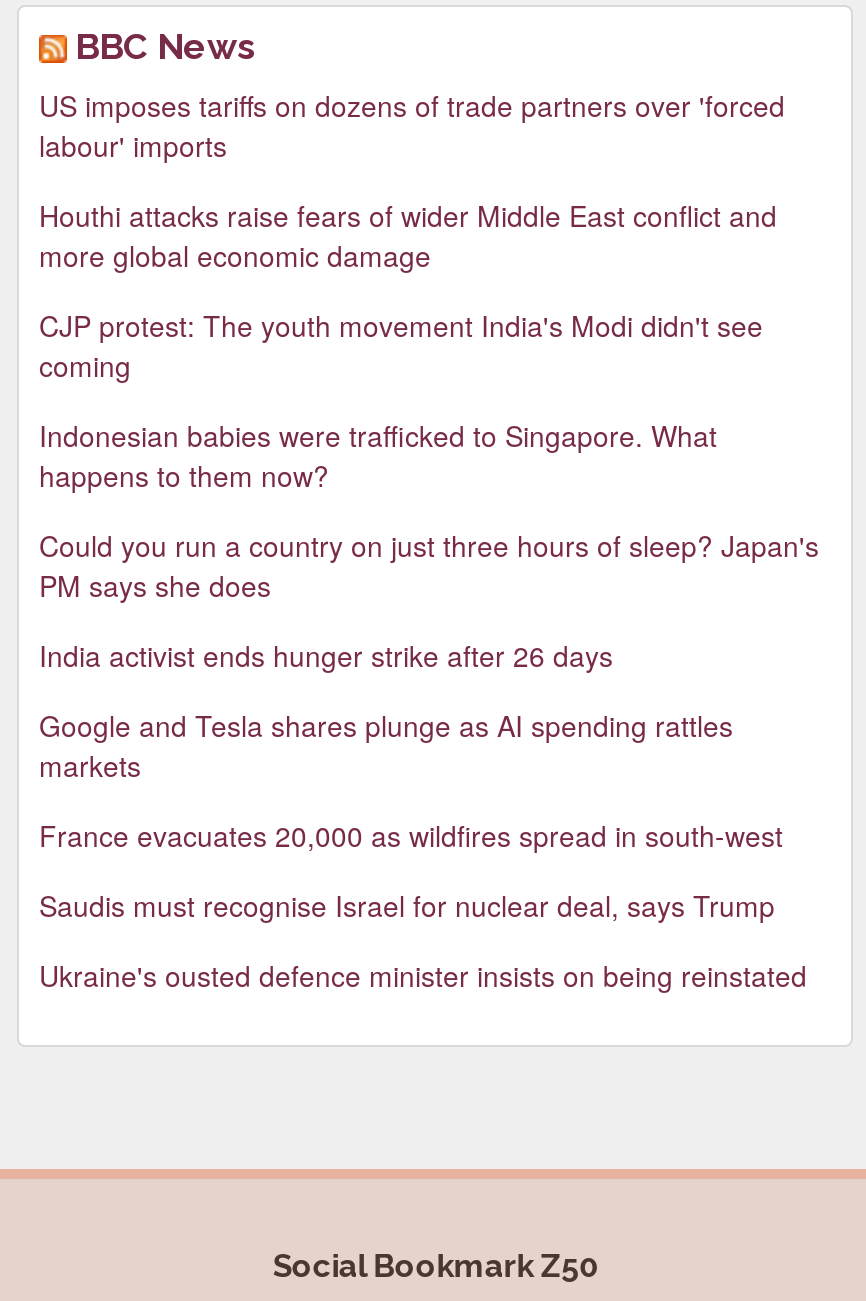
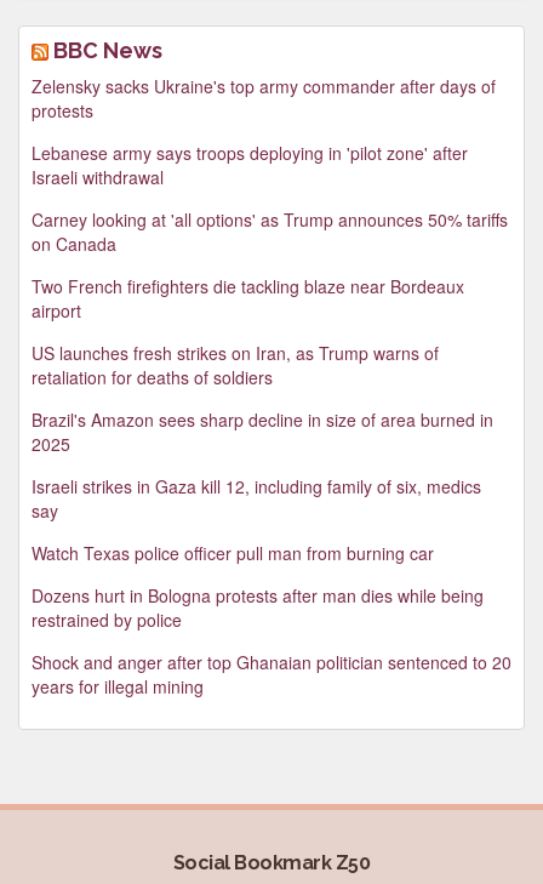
- US imposes tariffs on dozens of trade partners over 'forced
- labour' imports
+ Zelensky sacks Ukraine's top army commander after days of
+ protests

- Houthi attacks raise fears of wider Middle East conflict and
- more global economic damage
+ Lebanese army says troops deploying in 'pilot zone' after
+ Israeli withdrawal

- CJP protest: The youth movement India's Modi didn't see
- coming
+ Carney looking at 'all options' as Trump announces 50% tariffs
+ on Canada

- Indonesian babies were trafficked to Singapore. What
- happens to them now?
+ Two French firefighters die tackling blaze near Bordeaux
+ airport

- Could you run a country on just three hours of sleep? Japan's
- PM says she does
+ US launches fresh strikes on Iran, as Trump warns of
+ retaliation for deaths of soldiers

- India activist ends hunger strike after 26 days
+ Brazil's Amazon sees sharp decline in size of area burned in
+ 2025

- Google and Tesla shares plunge as AI spending rattles
- markets
+ Israeli strikes in Gaza kill 12, including family of six, medics
+ say

- France evacuates 20,000 as wildfires spread in south-west
+ Watch Texas police officer pull man from burning car

- Saudis must recognise Israel for nuclear deal, says Trump
+ Dozens hurt in Bologna protests after man dies while being
+ restrained by police

- Ukraine's ousted defence minister insists on being reinstated
+ Shock and anger after top Ghanaian politician sentenced to 20
+ years for illegal mining
